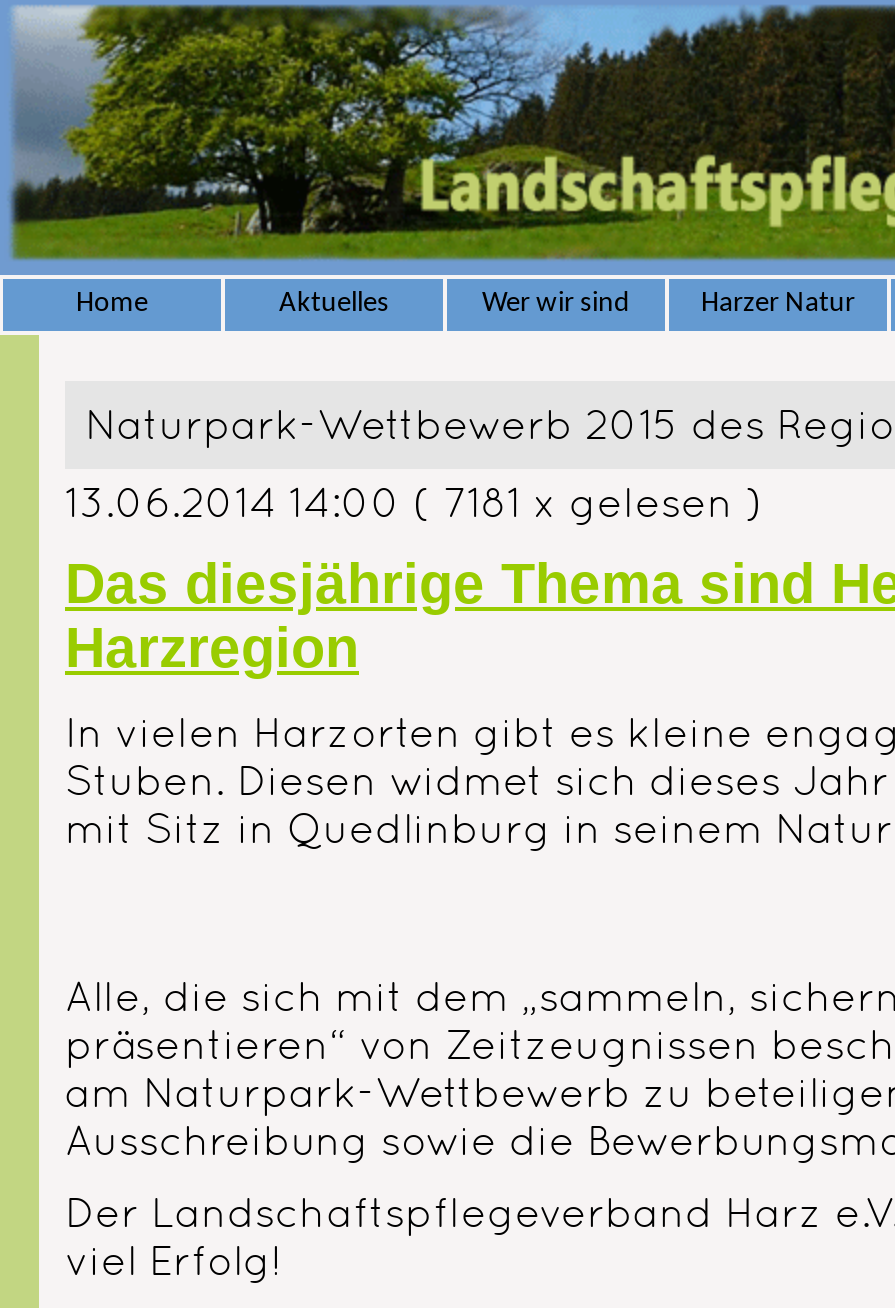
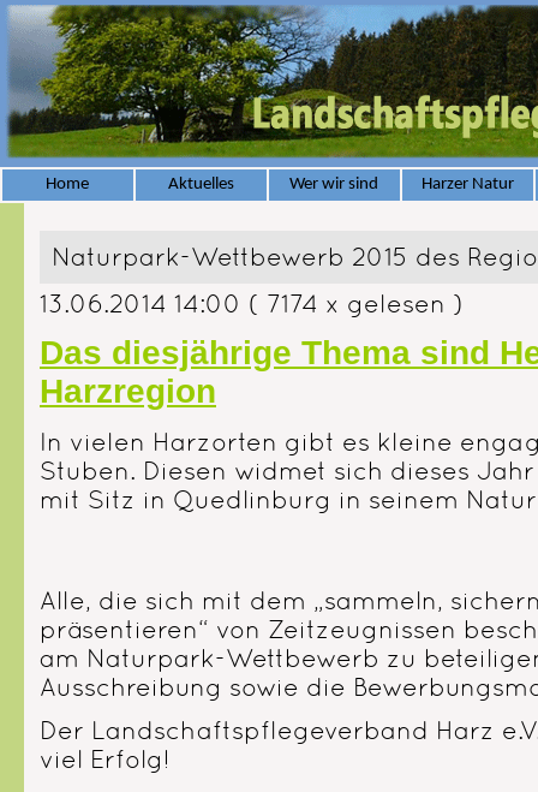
- 13.06.2014 14:00 ( 7181 x gelesen )
+ 13.06.2014 14:00 ( 7174 x gelesen )
